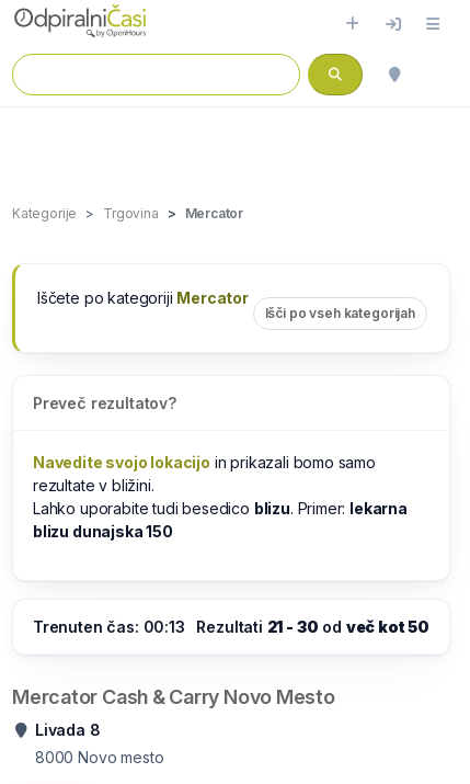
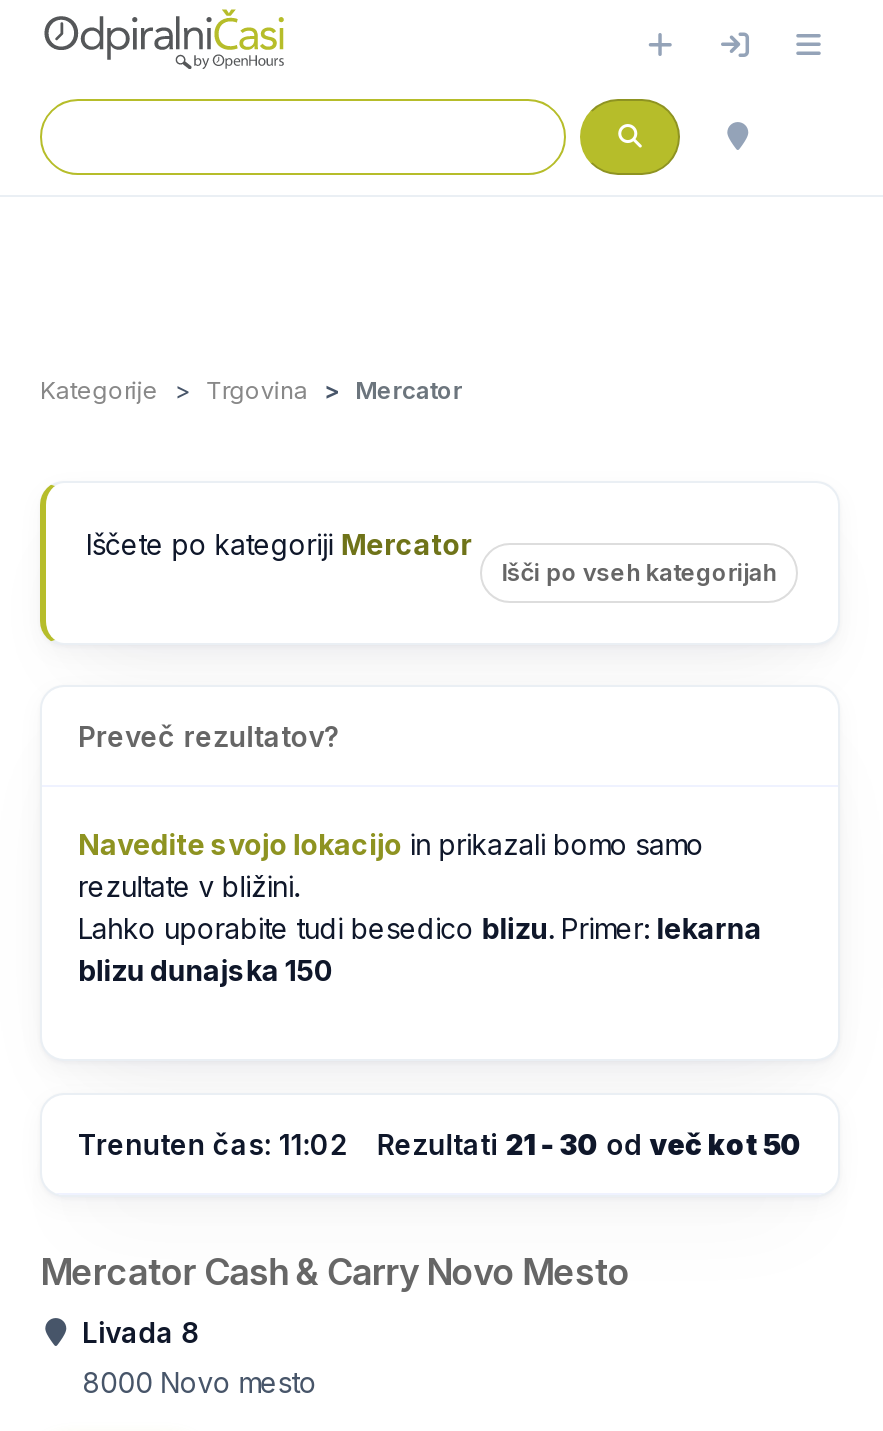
- Trenuten čas: 00:13 Rezultati 21 - 30 od več kot 50
+ Trenuten čas: 11:02 Rezultati 21 - 30 od več kot 50
